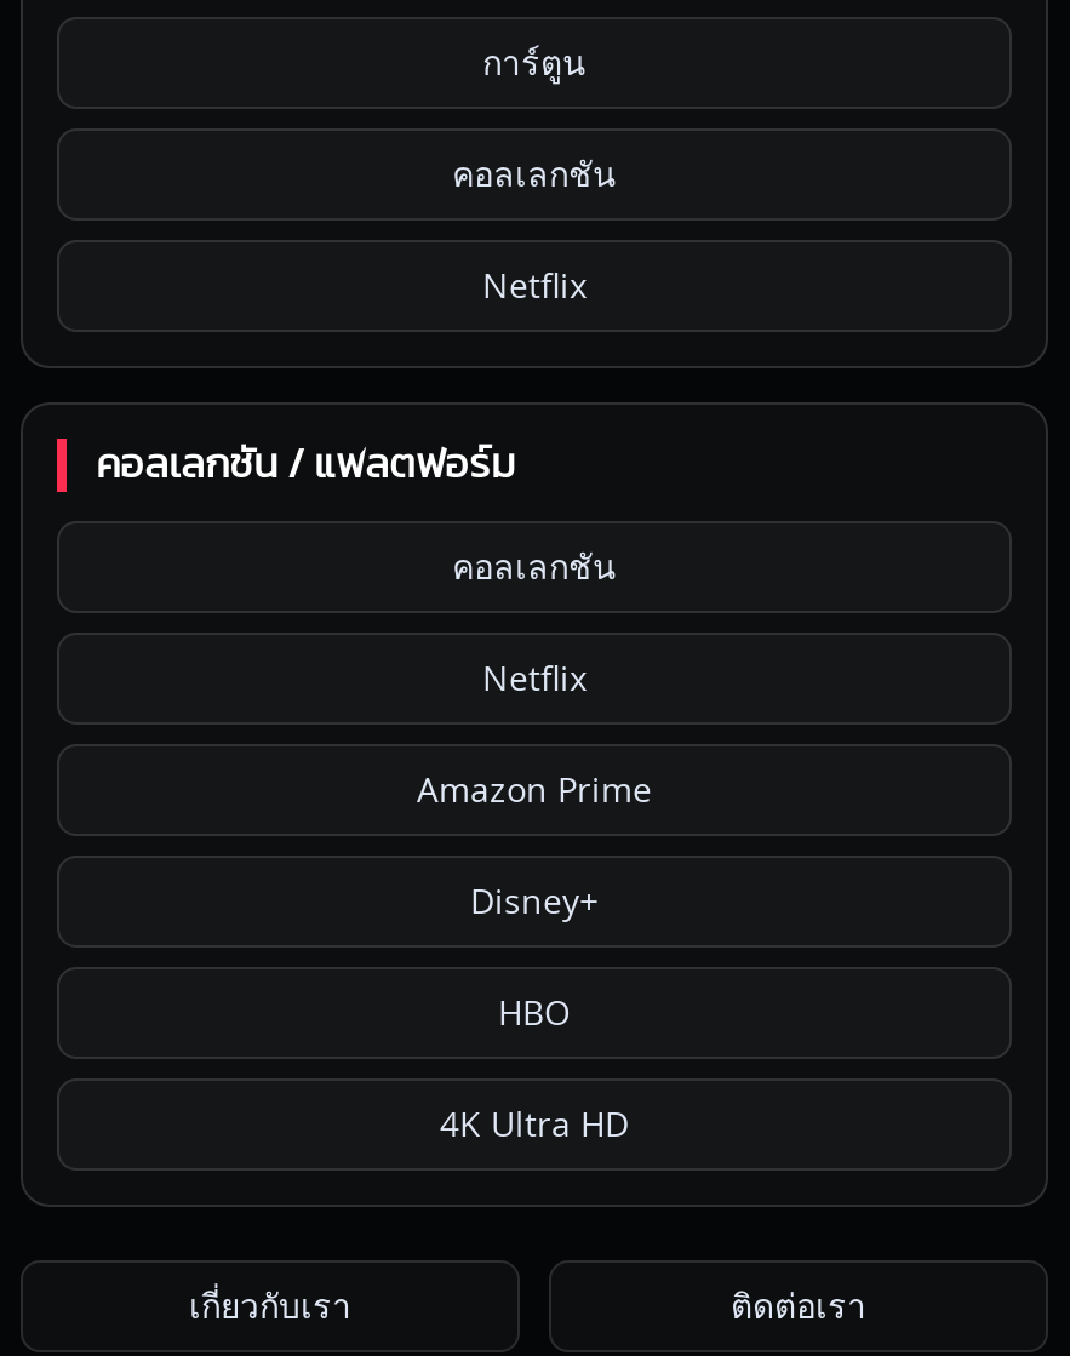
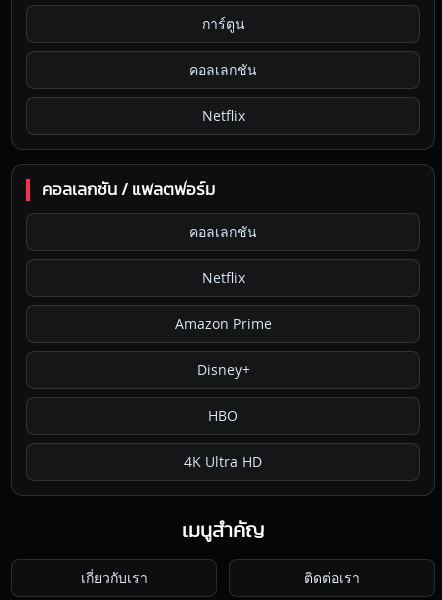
+ เมนูสำคัญ
